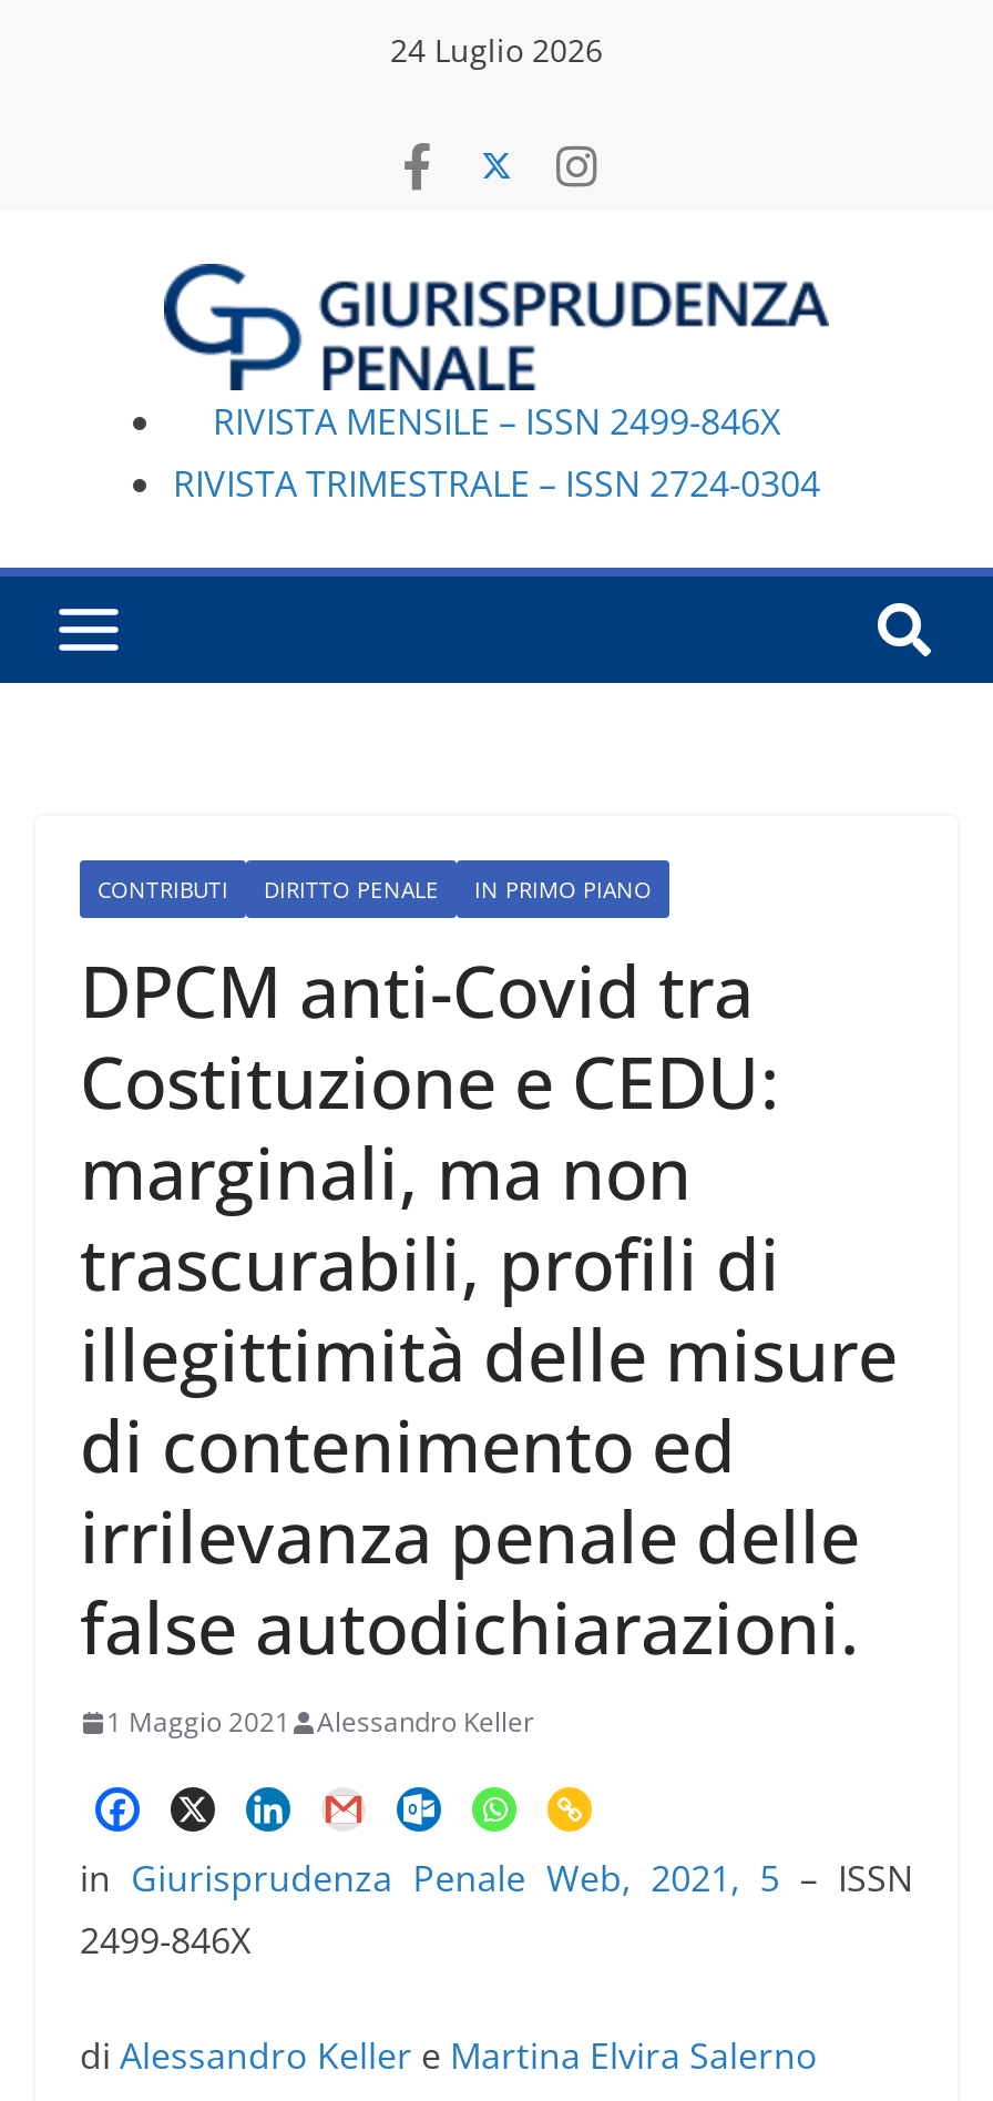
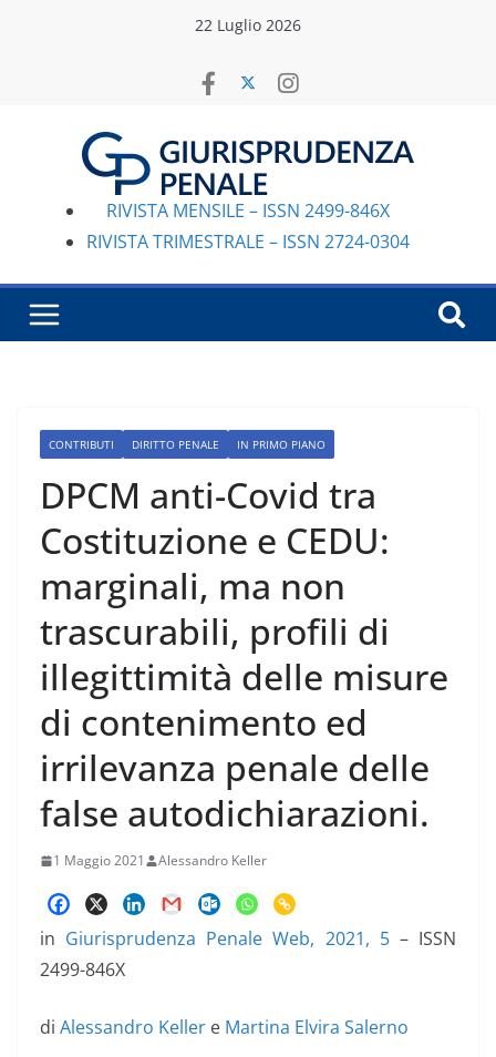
- 24 Luglio 2026
+ 22 Luglio 2026
